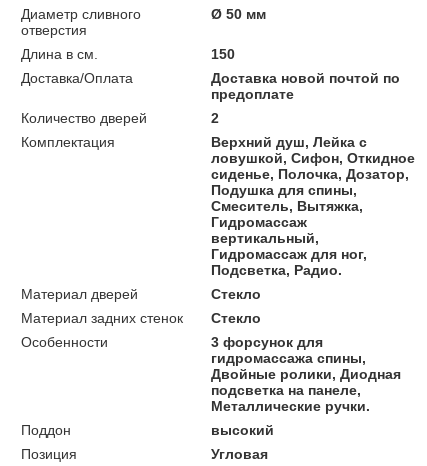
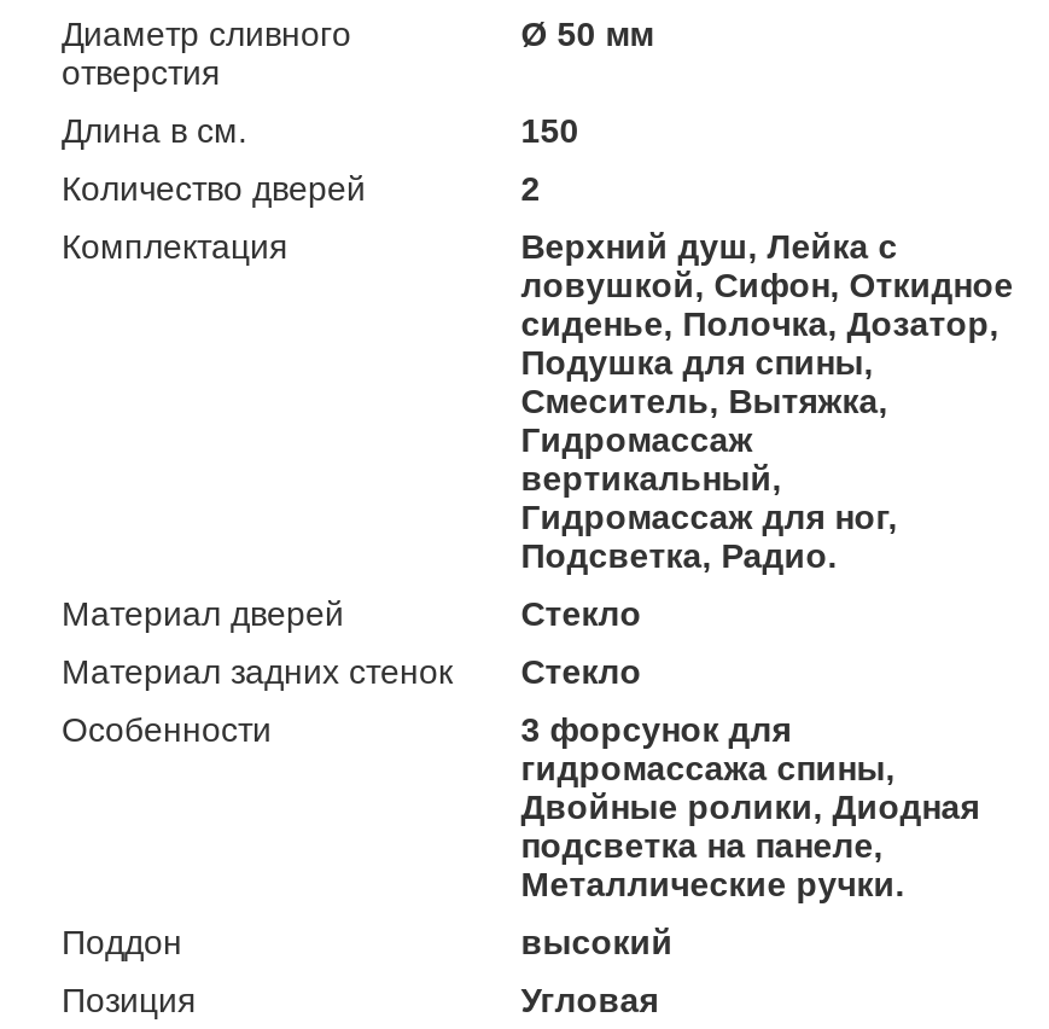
- Доставка/Оплата
- Доставка новой почтой по
- предоплате
